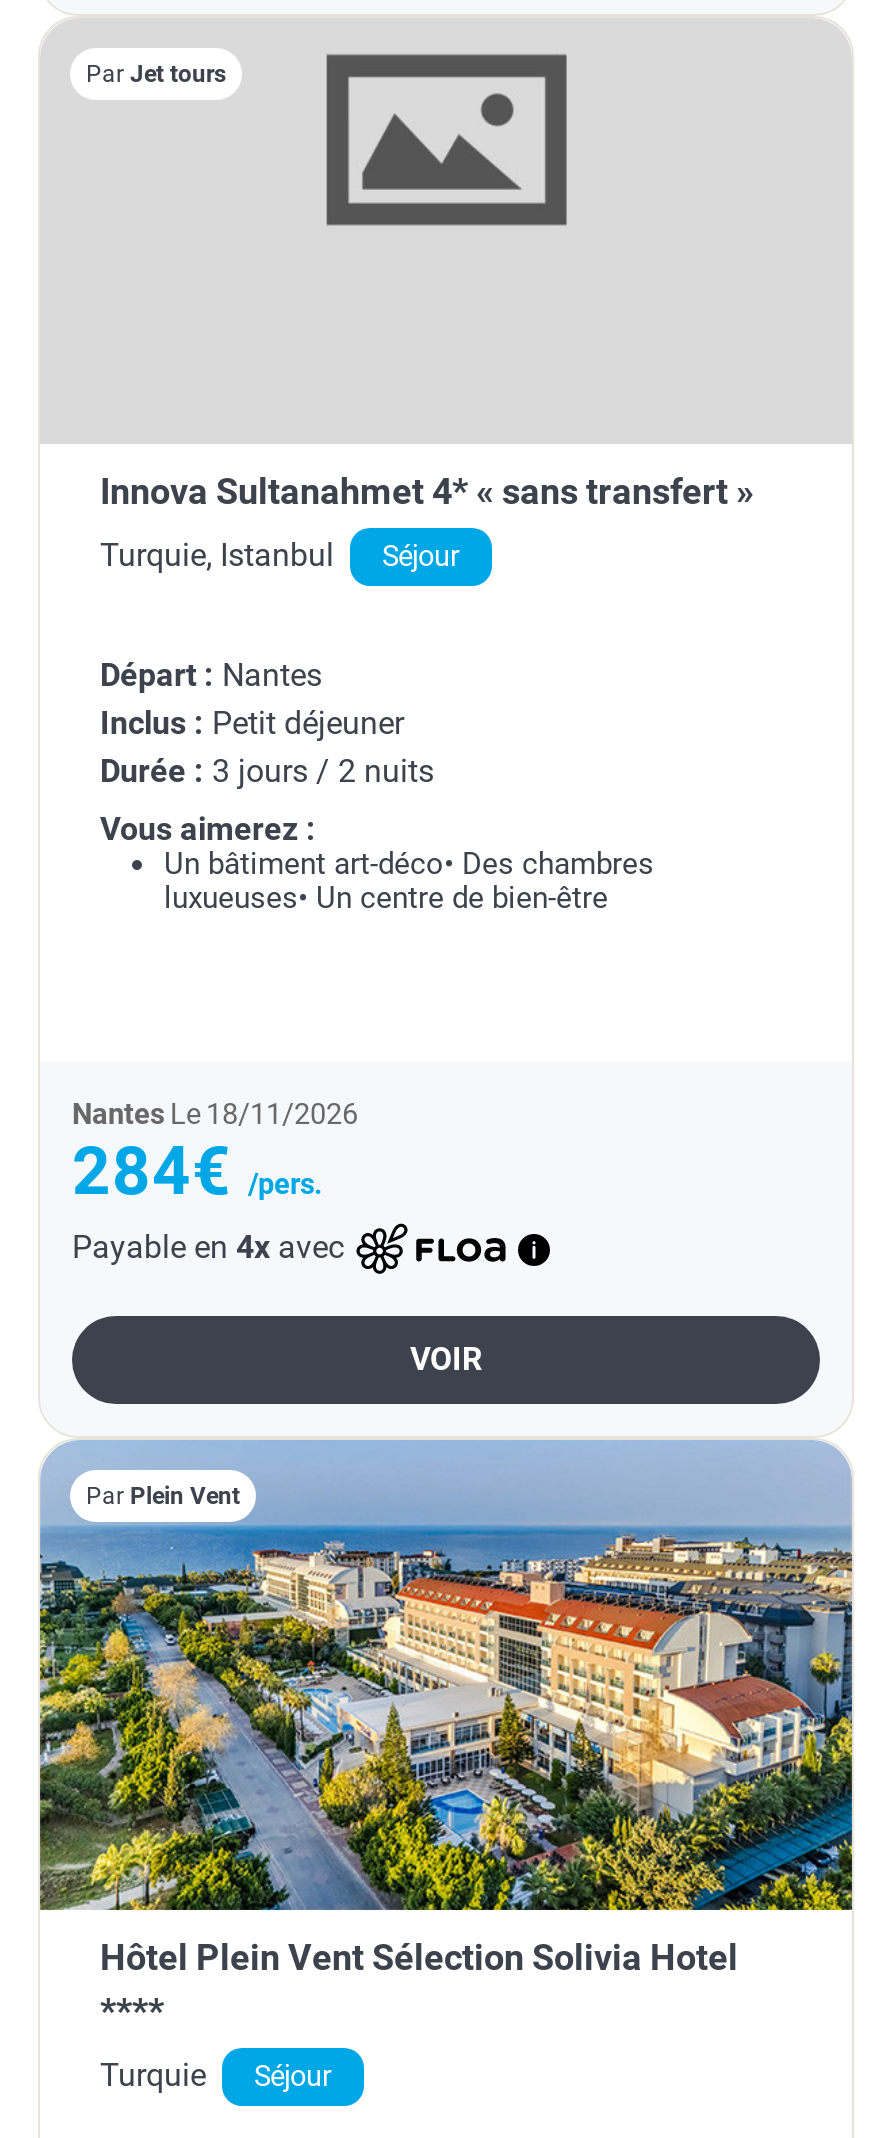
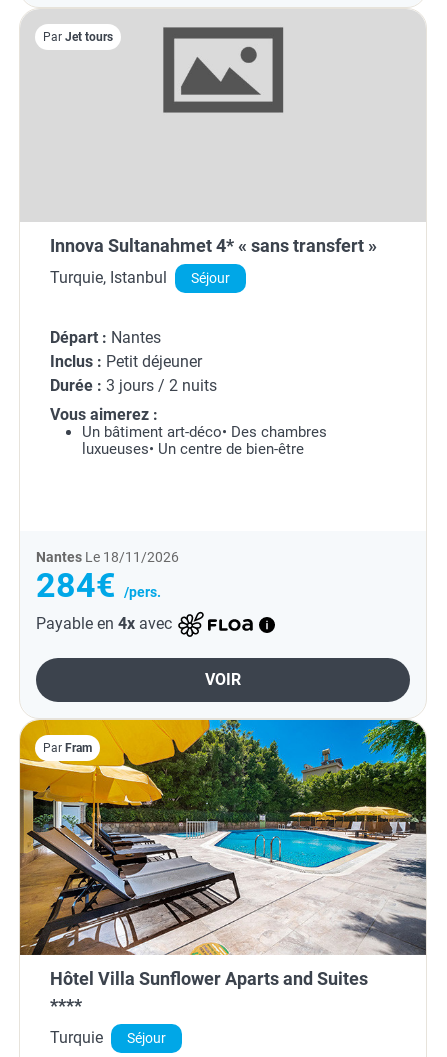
- [image]
- Par Plein Vent
+ [image]
+ Par Fram

- Hôtel Plein Vent Sélection Solivia Hotel
+ Hôtel Villa Sunflower Aparts and Suites
